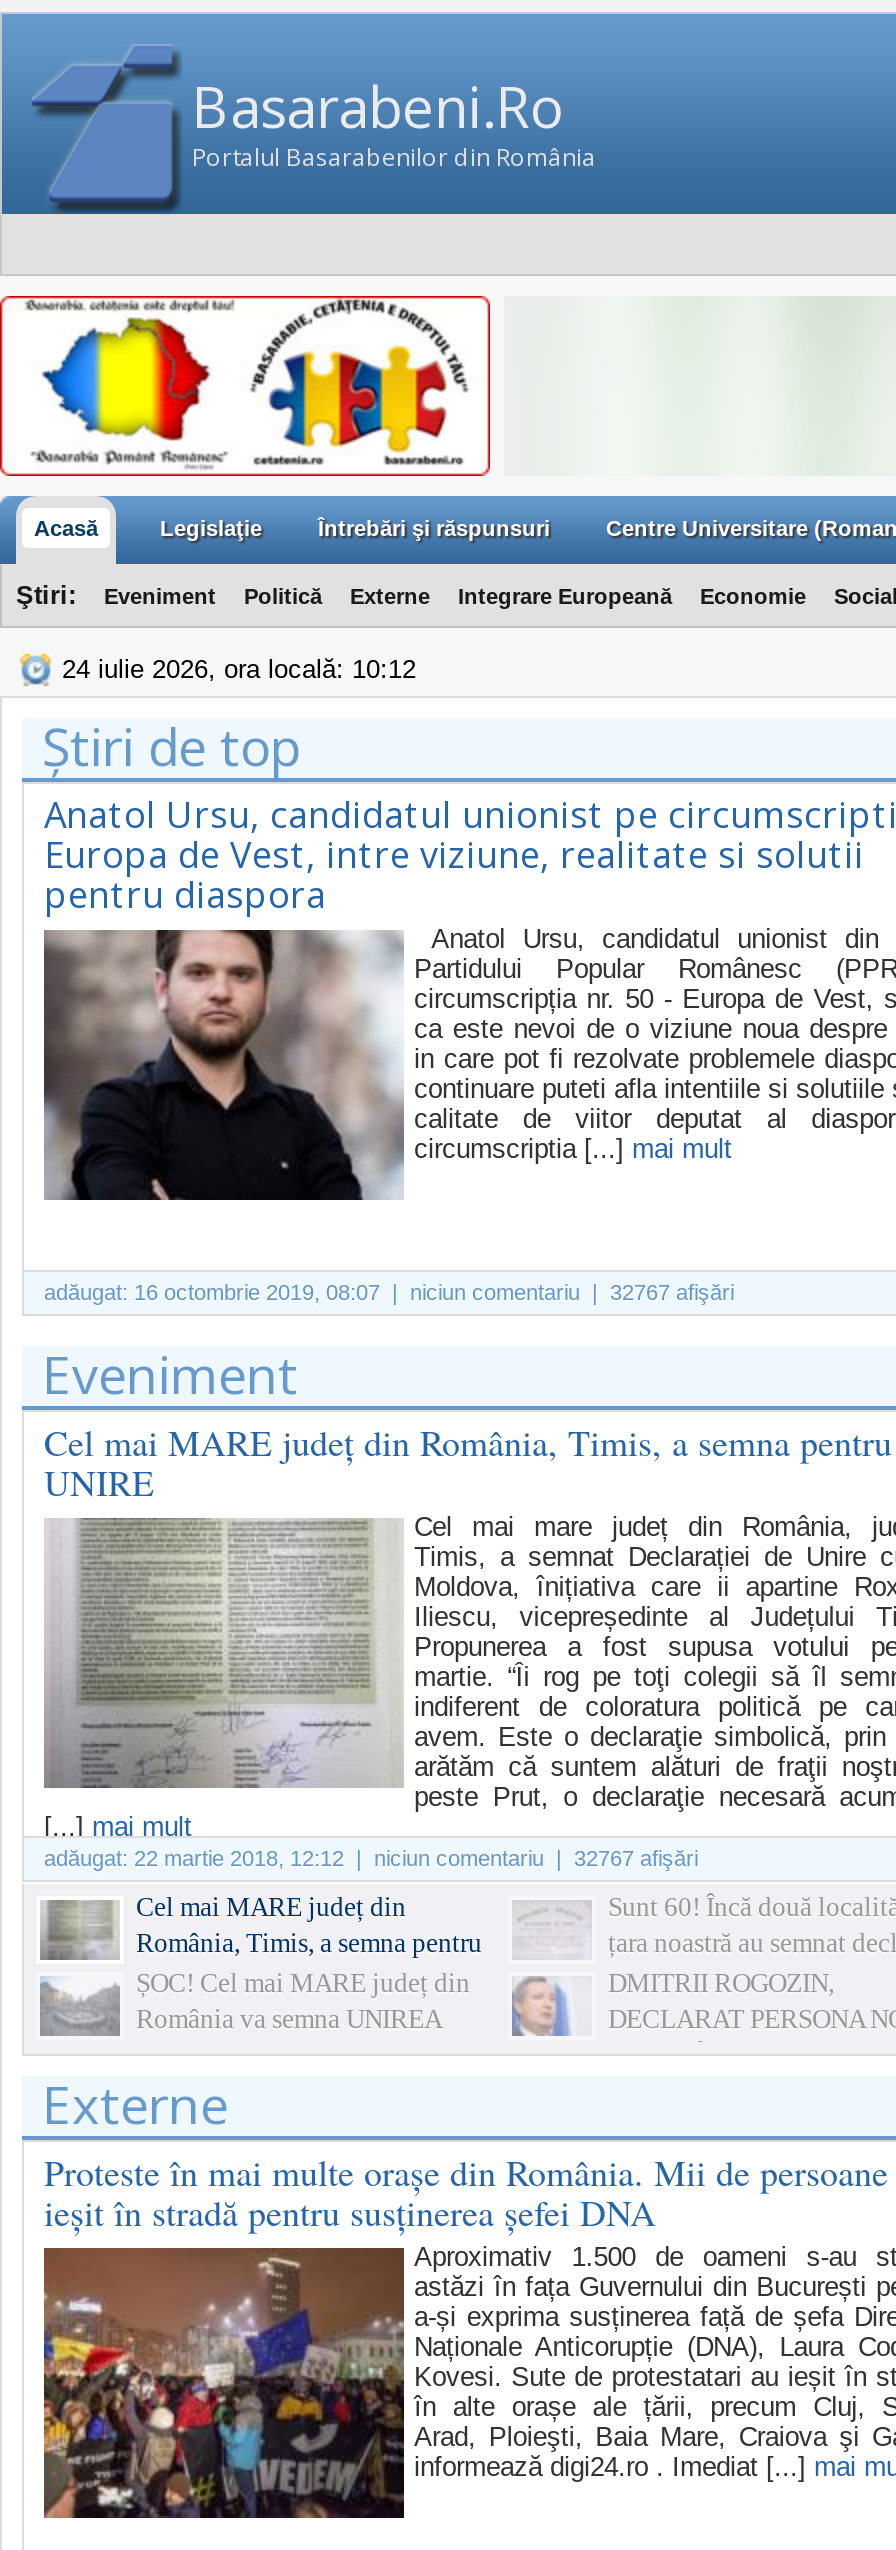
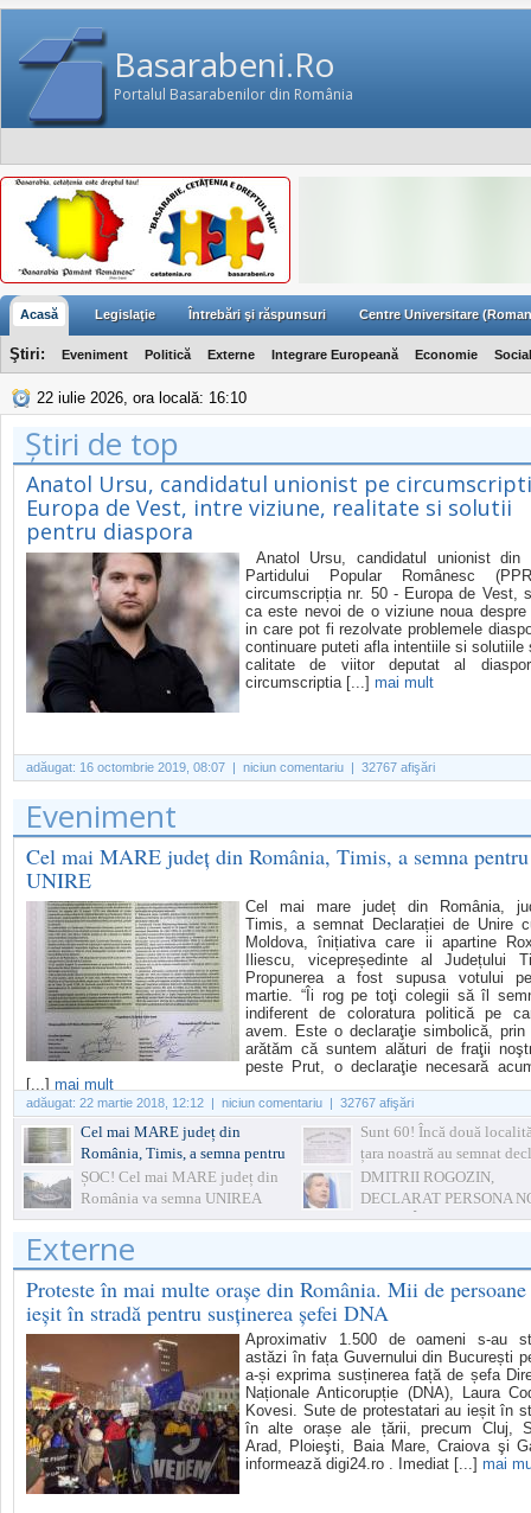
- 24 iulie 2026, ora locală: 10:12
+ 22 iulie 2026, ora locală: 16:10
